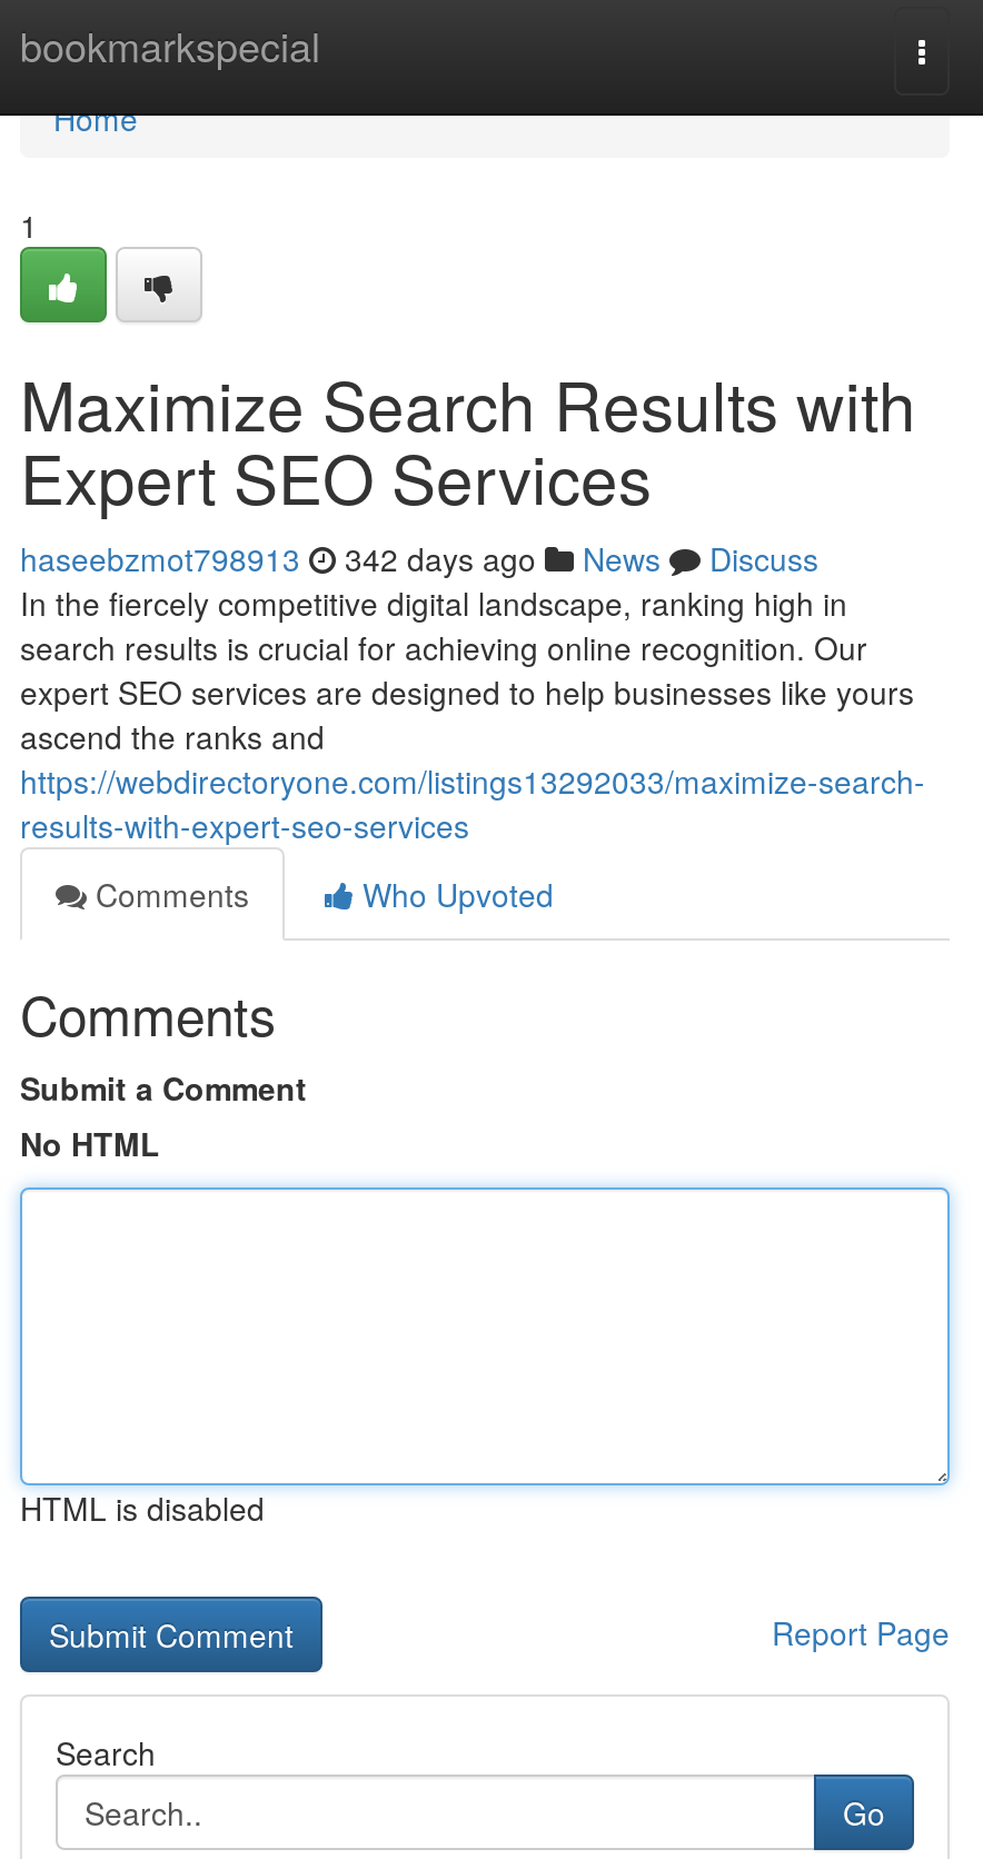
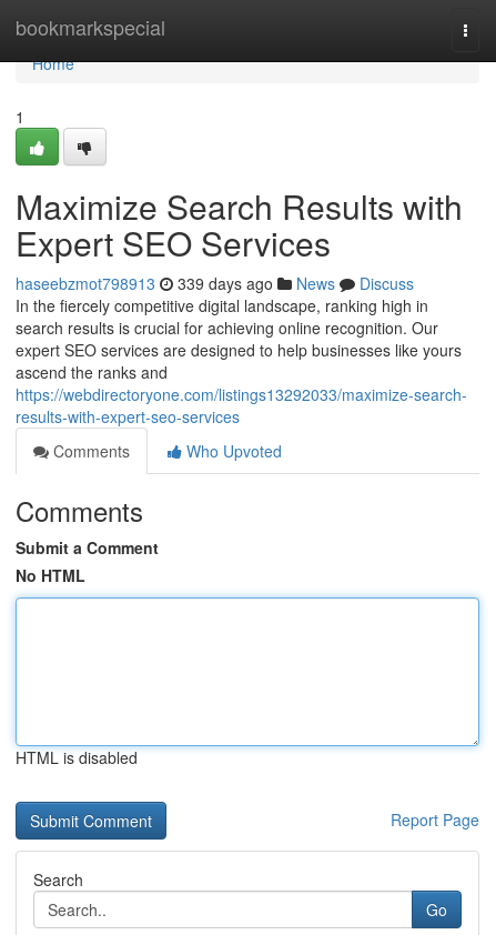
- haseebzmot798913 342 days ago News Discuss
+ haseebzmot798913 339 days ago News Discuss
